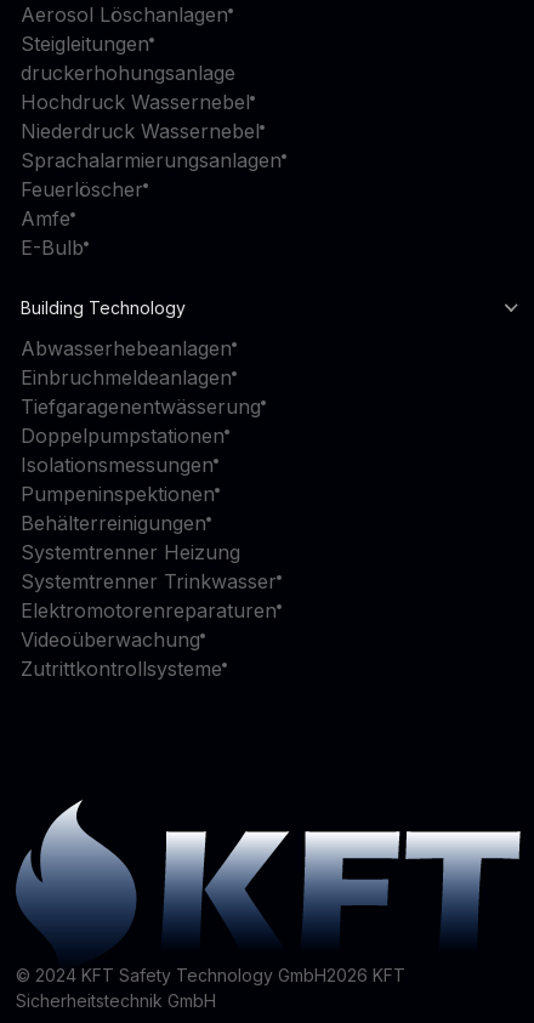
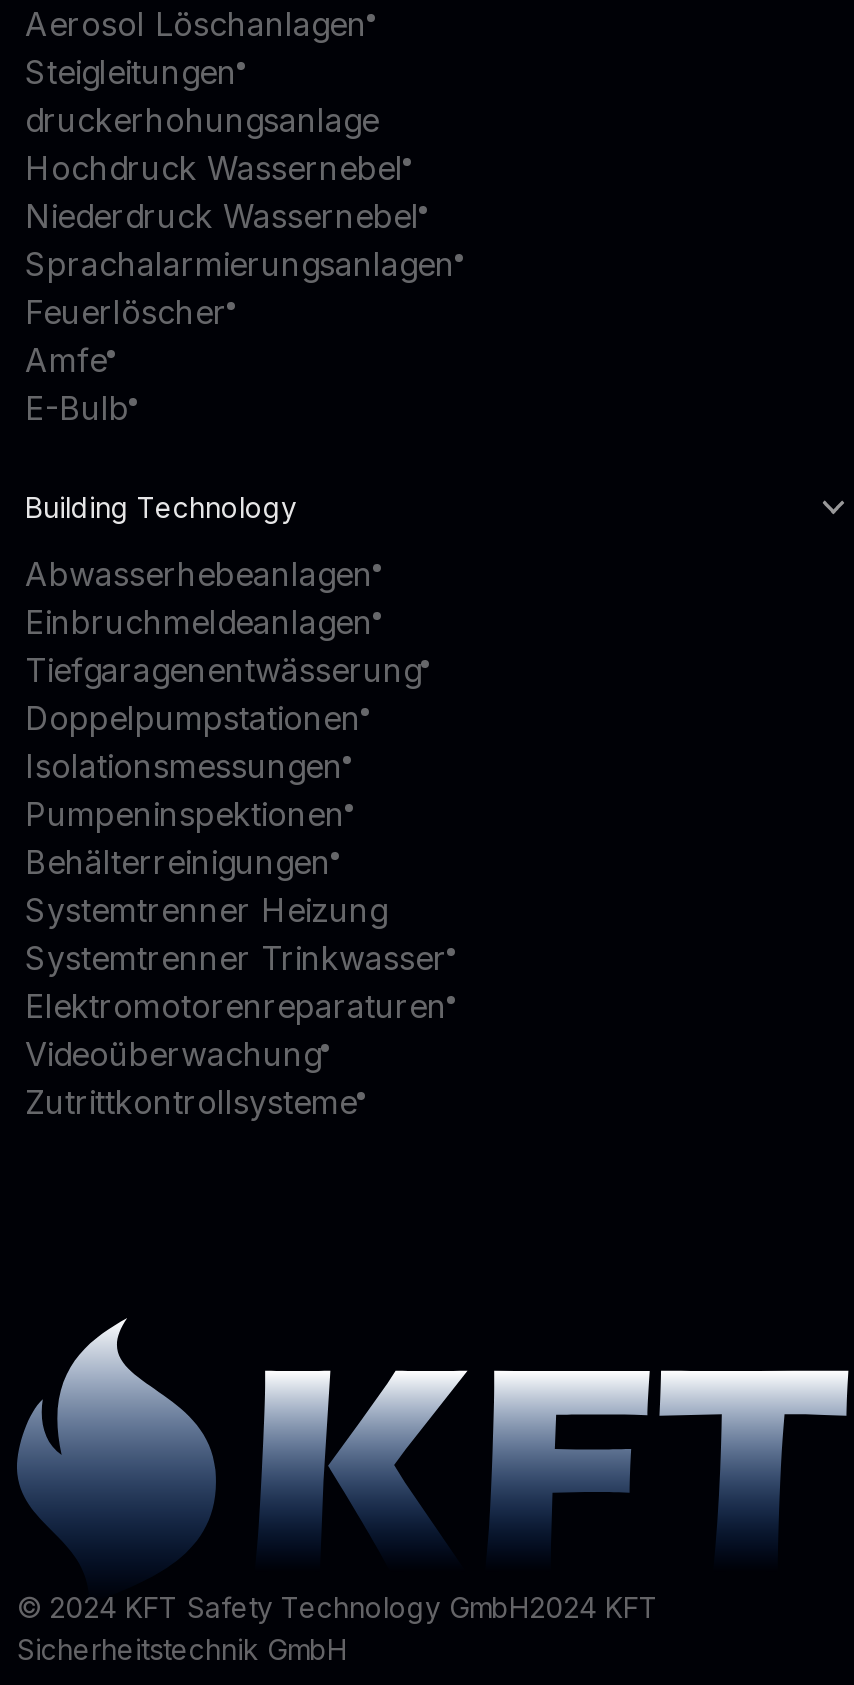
- © 2024 KFT Safety Technology GmbH2026 KFT
+ © 2024 KFT Safety Technology GmbH2024 KFT
